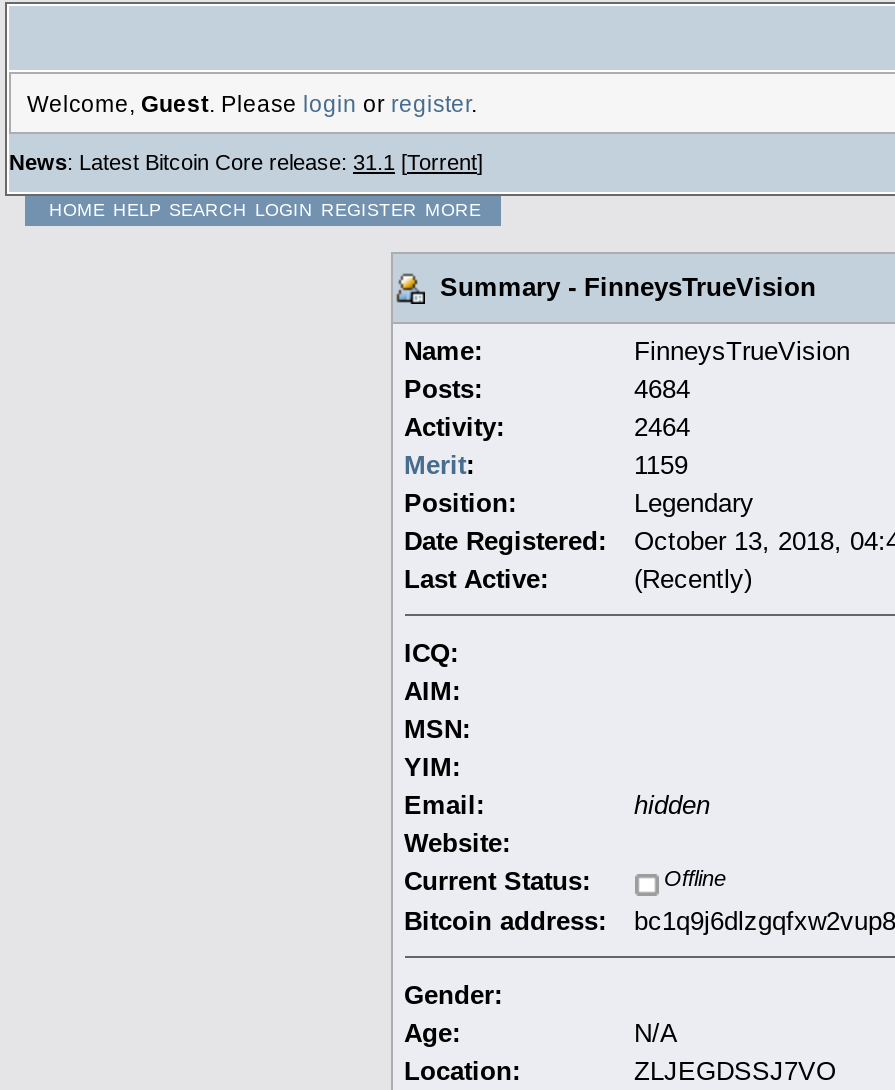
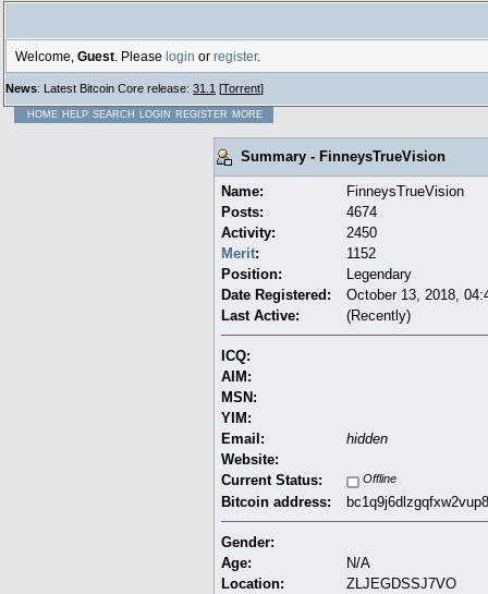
- 4684
+ 4674

- 2464
+ 2450

- 1159
+ 1152
